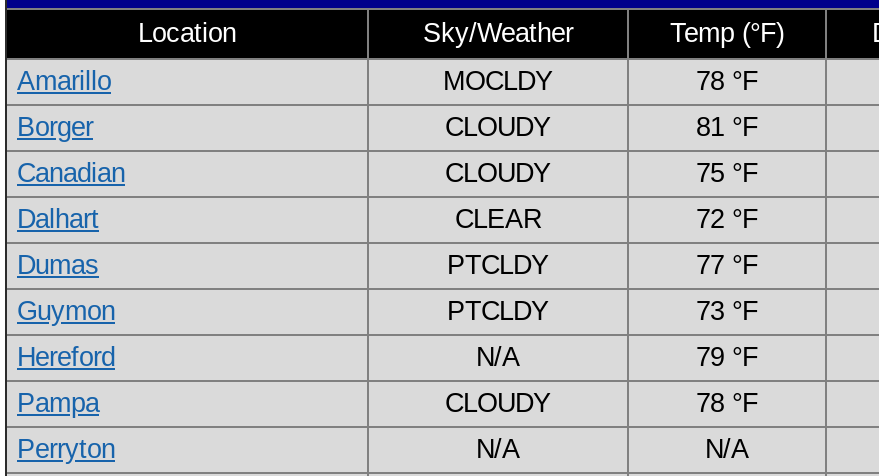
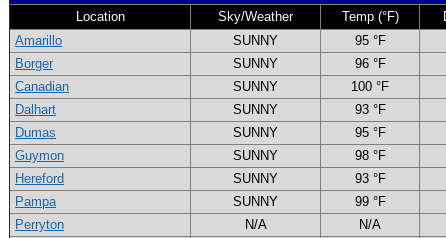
- MOCLDY
- 78 °F
+ SUNNY
+ 95 °F

- CLOUDY
- 81 °F
+ SUNNY
+ 96 °F

- CLOUDY
- 75 °F
+ SUNNY
+ 100 °F

- CLEAR
- 72 °F
+ SUNNY
+ 93 °F

- PTCLDY
- 77 °F
+ SUNNY
+ 95 °F

- PTCLDY
- 73 °F
+ SUNNY
+ 98 °F

- N/A
- 79 °F
+ SUNNY
+ 93 °F

- CLOUDY
- 78 °F
+ SUNNY
+ 99 °F
